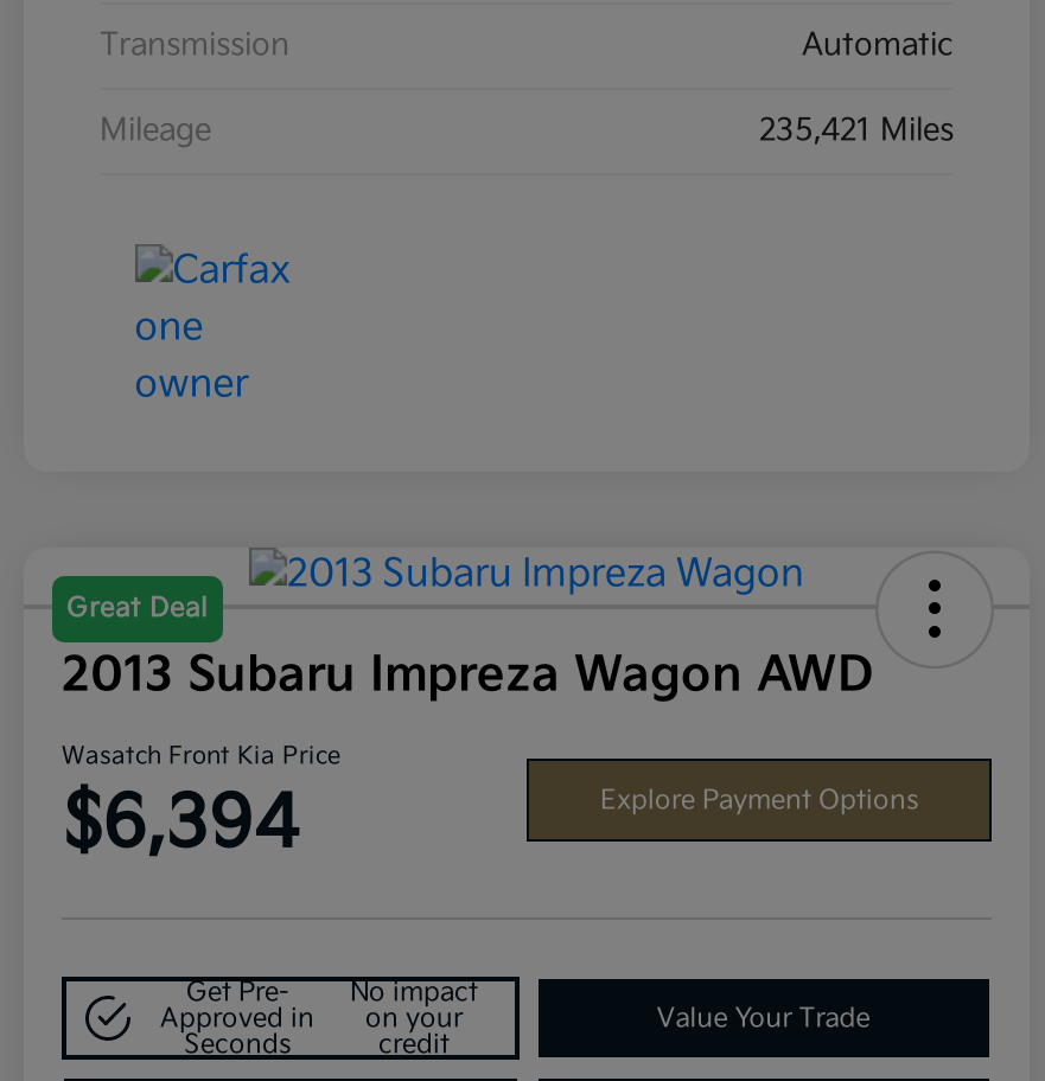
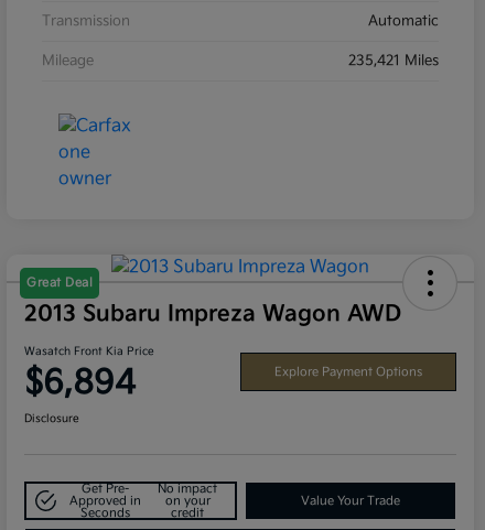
- $6,394
+ $6,894

+ Disclosure
